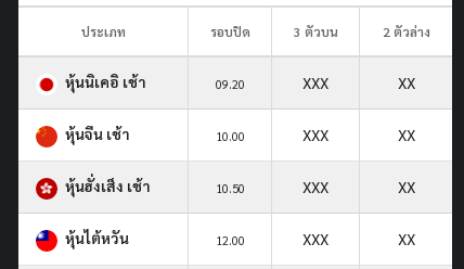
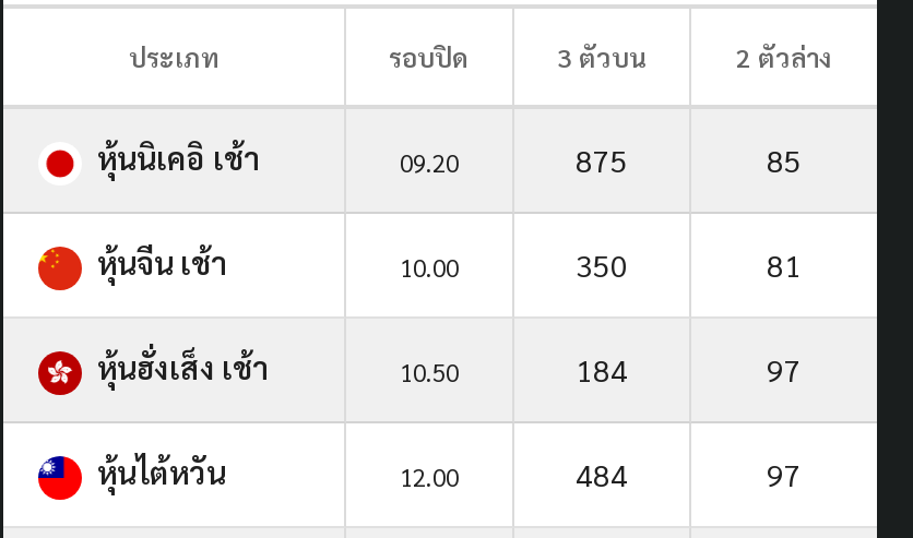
- XXX
- XX
+ 875
+ 85

- XXX
- XX
+ 350
+ 81

- XXX
- XX
+ 184
+ 97

- XXX
- XX
+ 484
+ 97
